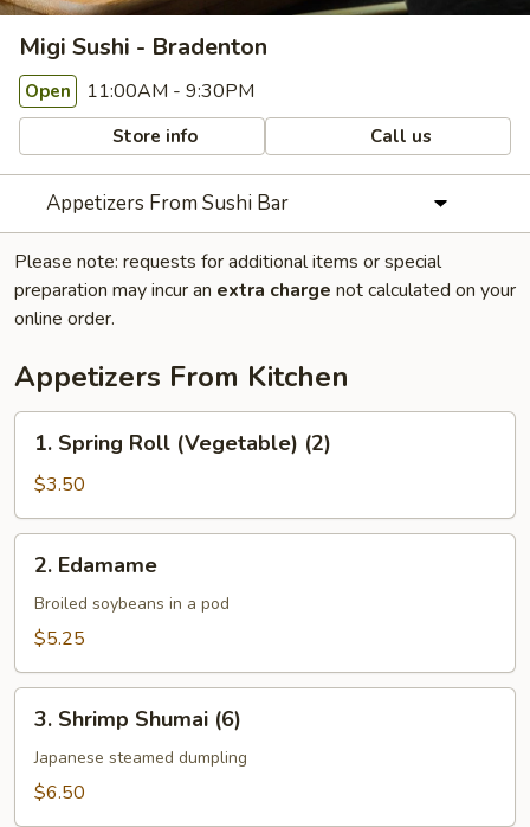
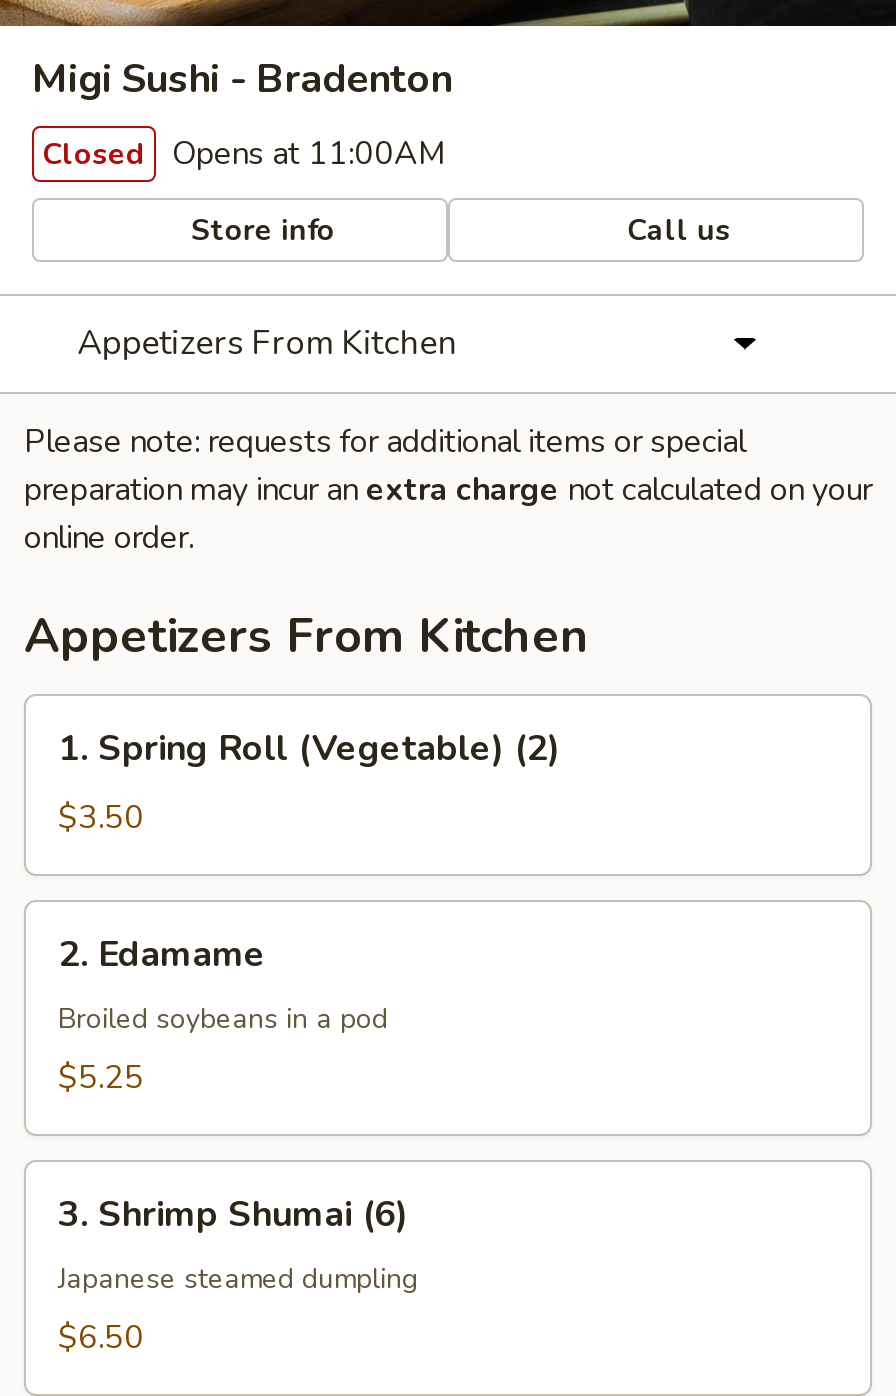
- Open 11:00AM - 9:30PM
+ Closed Opens at 11:00AM

- Appetizers From Sushi Bar
+ Appetizers From Kitchen
